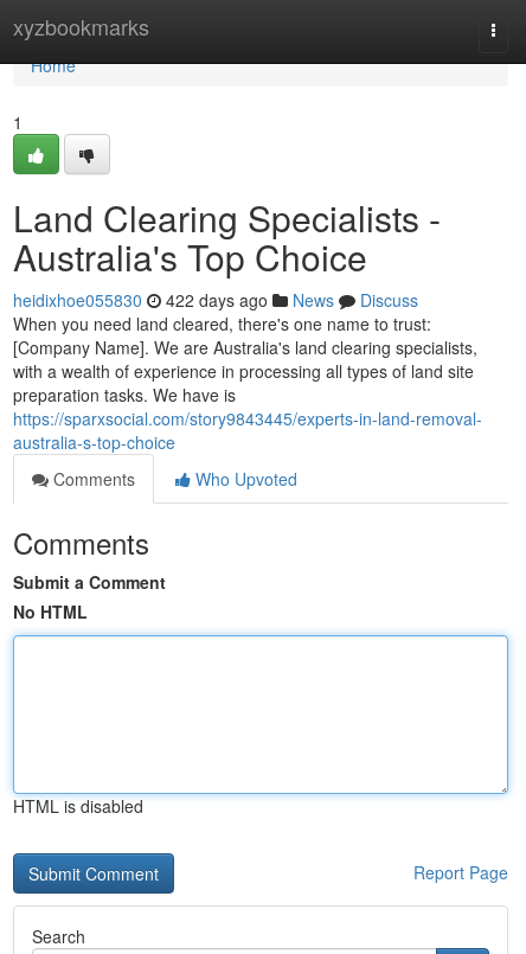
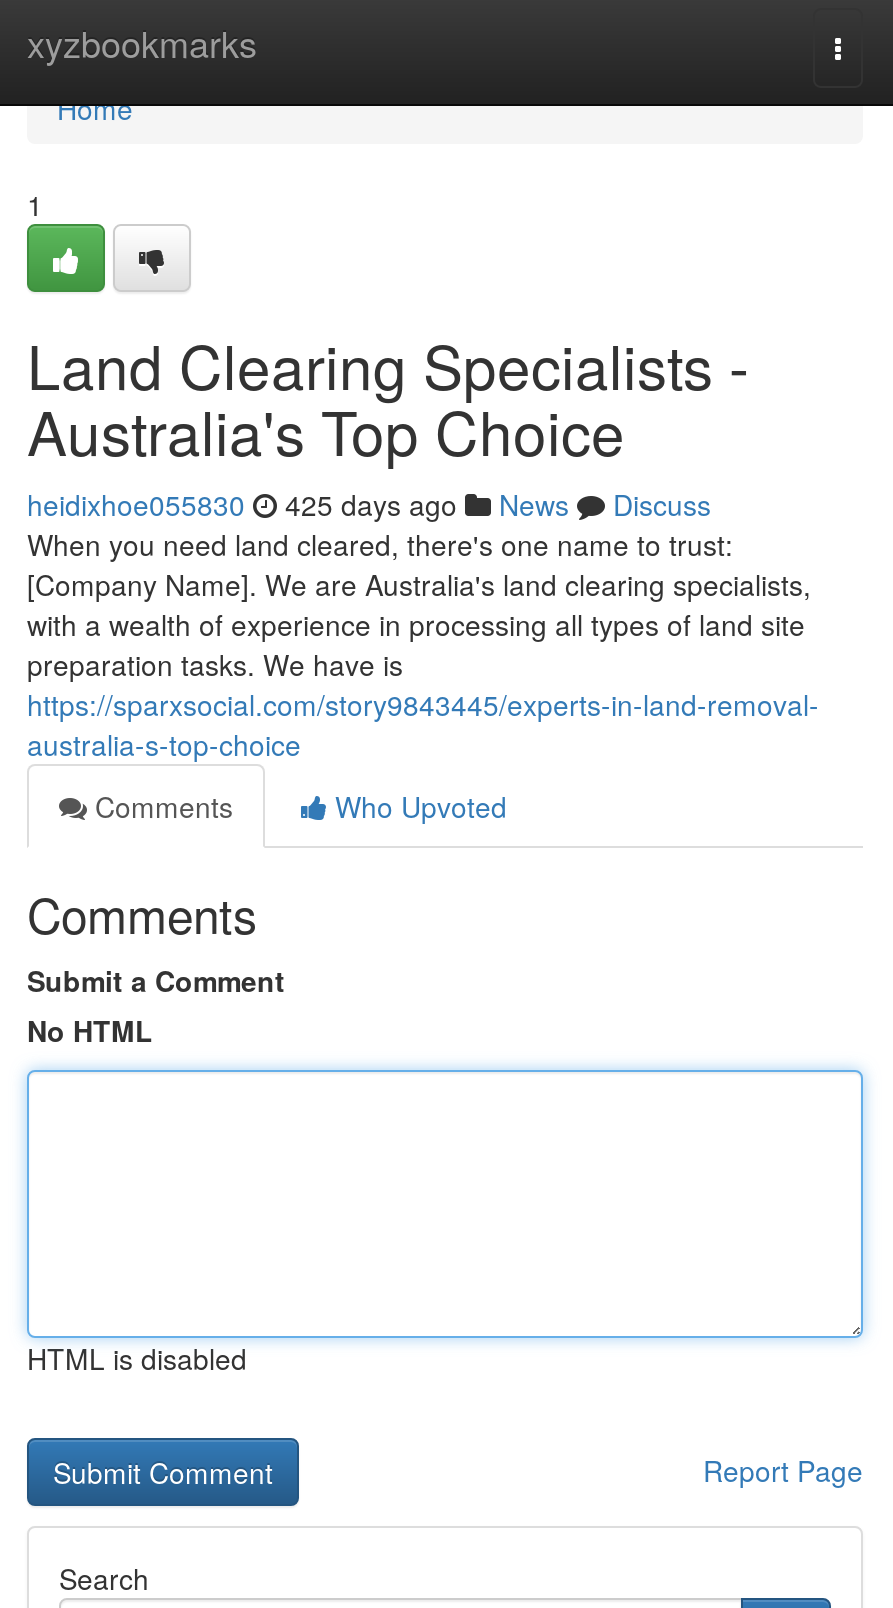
- heidixhoe055830 422 days ago News Discuss
+ heidixhoe055830 425 days ago News Discuss
